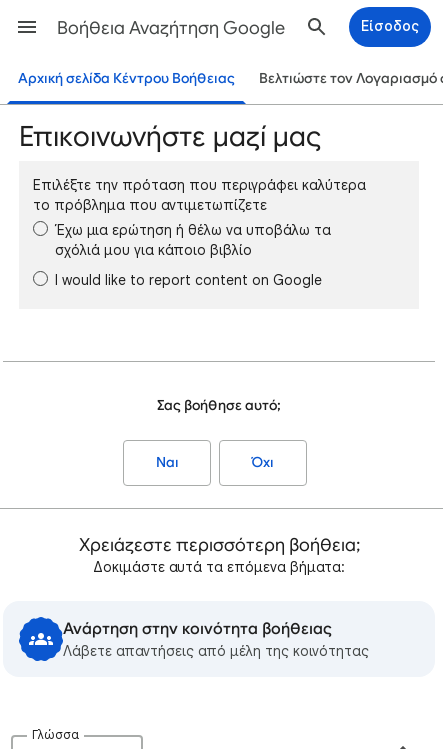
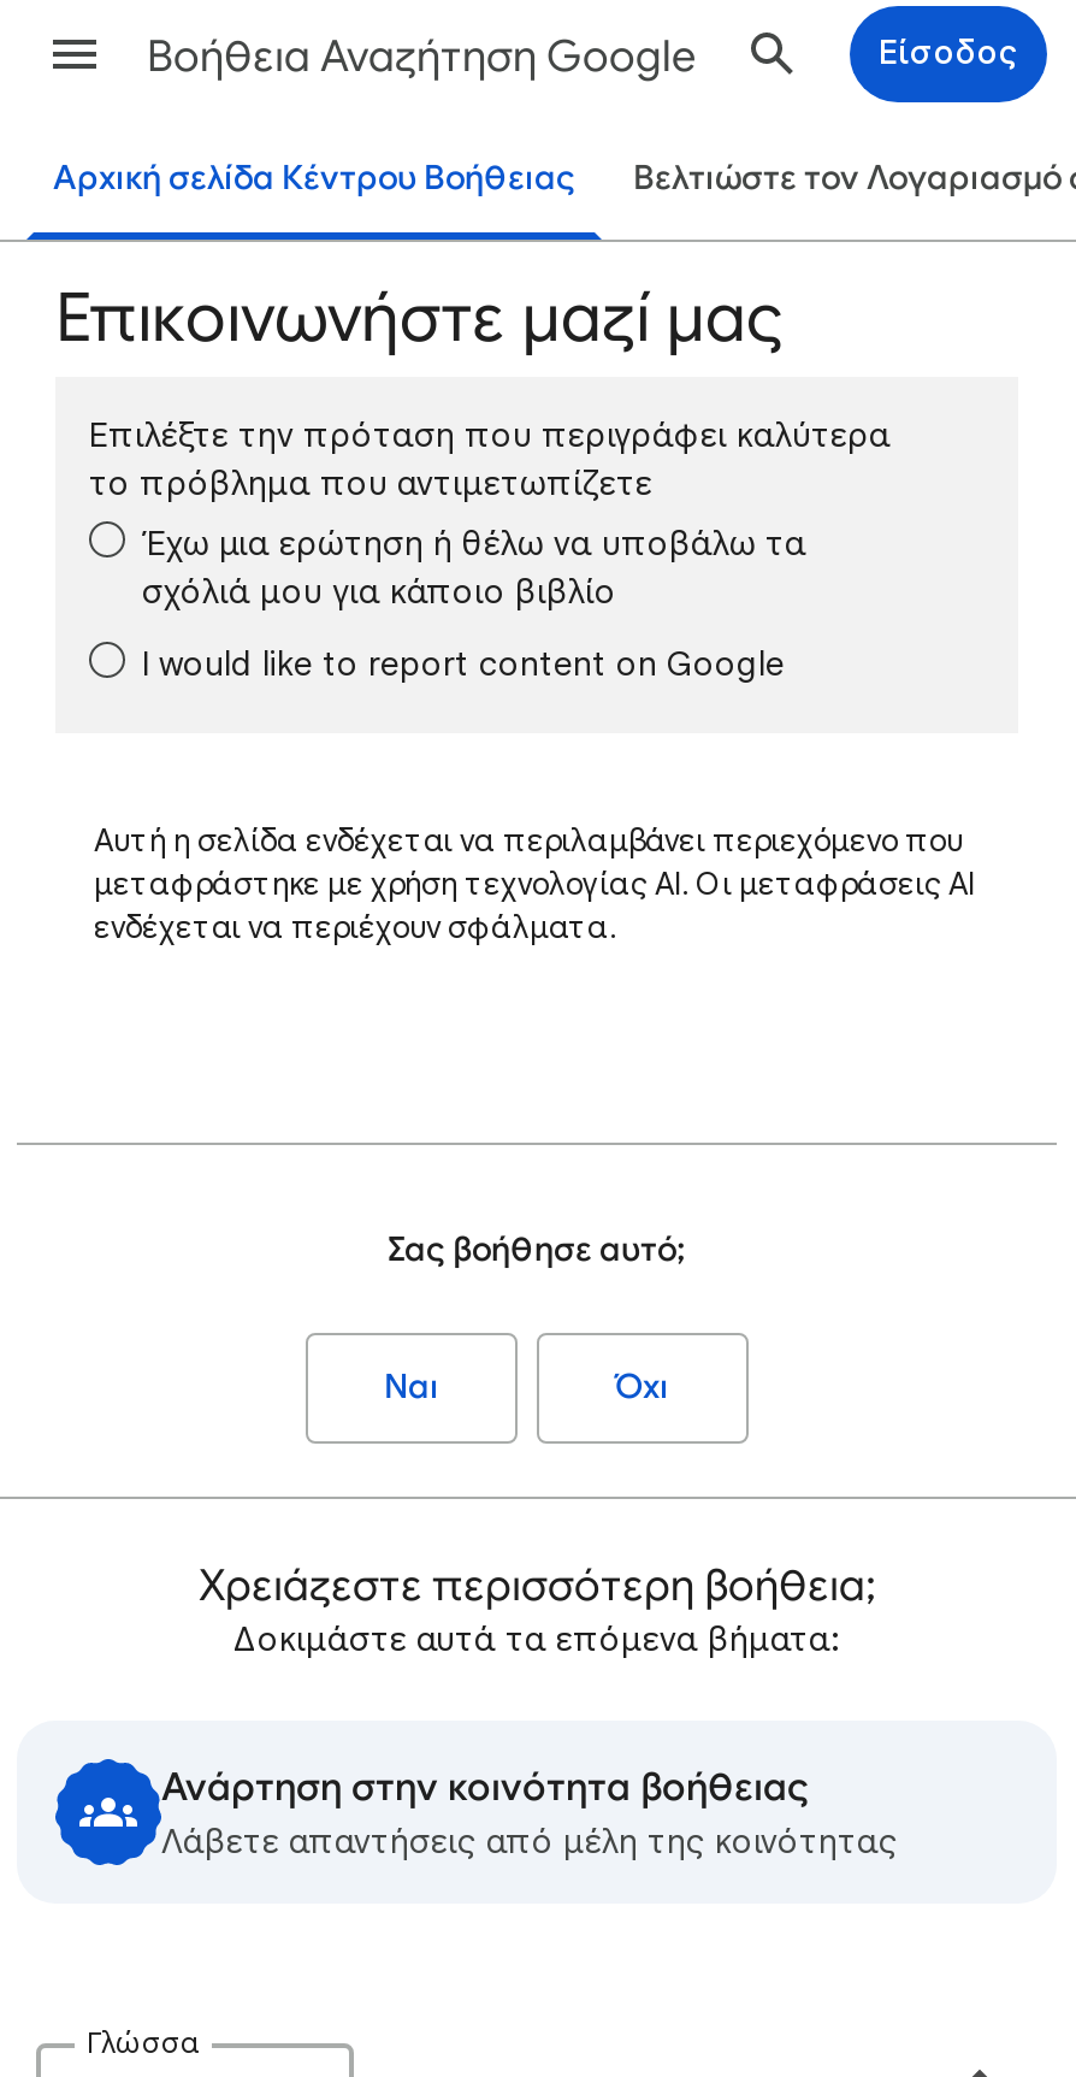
+ Αυτή η σελίδα ενδέχεται να περιλαμβάνει περιεχόμενο που
+ μεταφράστηκε με χρήση τεχνολογίας AI. Οι μεταφράσεις AI
+ ενδέχεται να περιέχουν σφάλματα.
